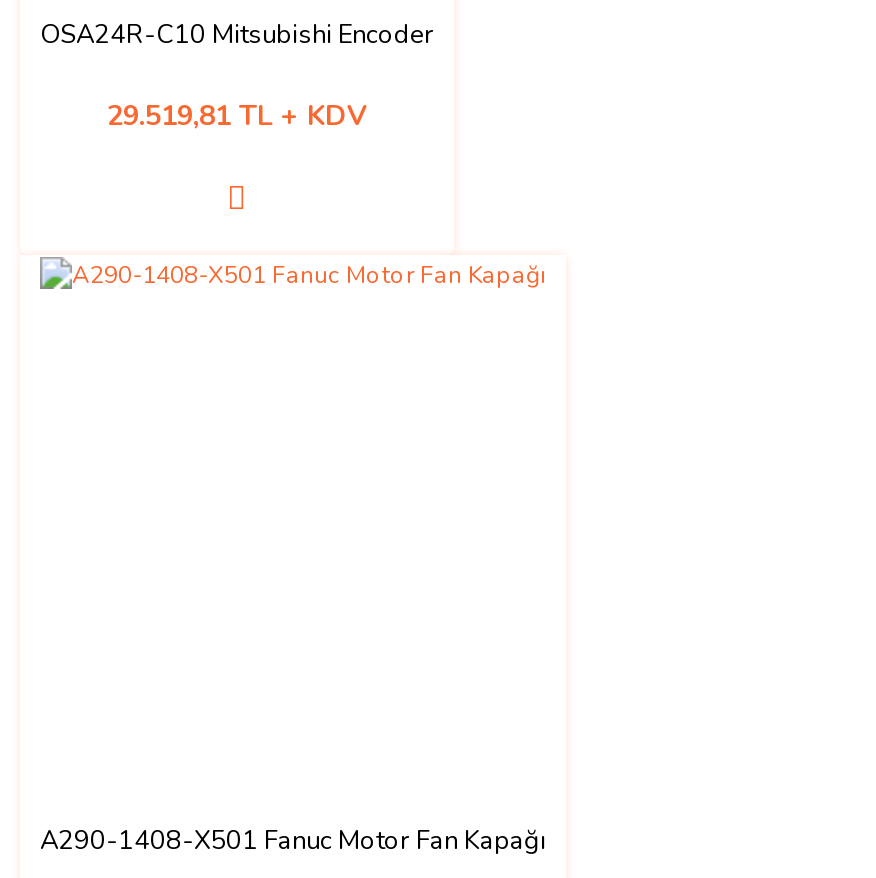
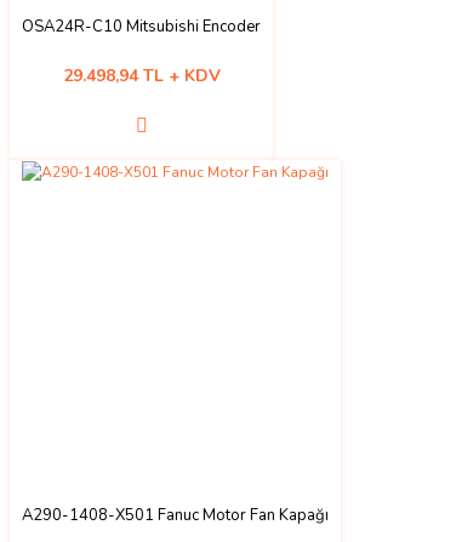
- 29.519,81 TL + KDV
+ 29.498,94 TL + KDV
